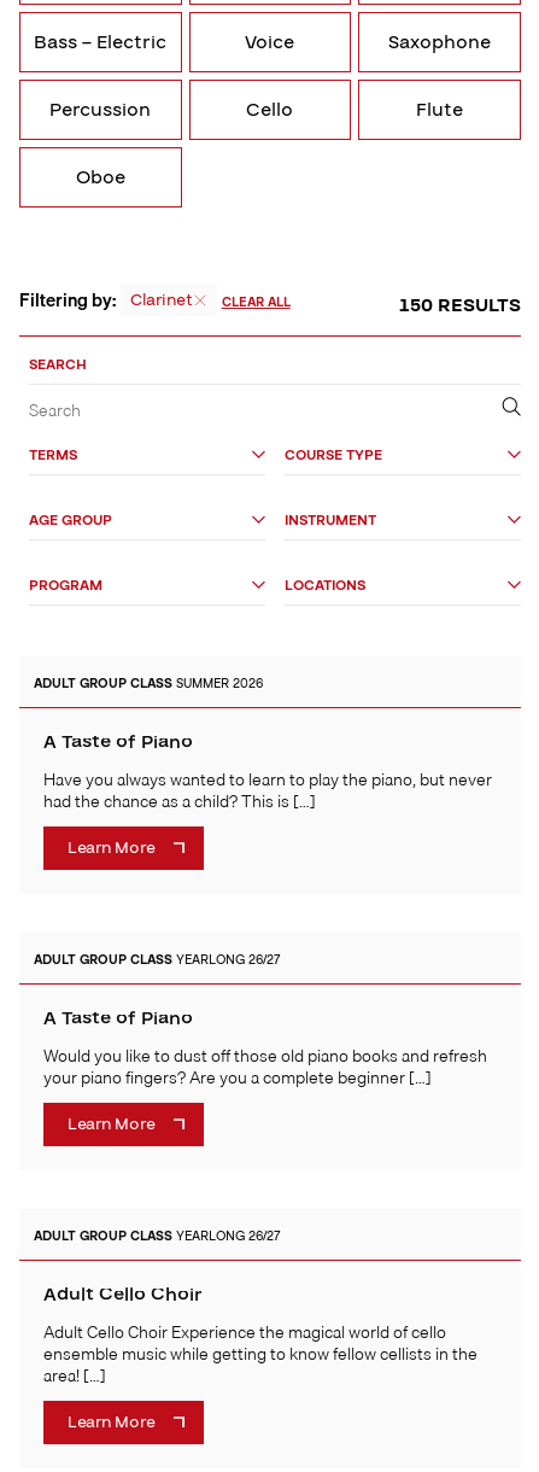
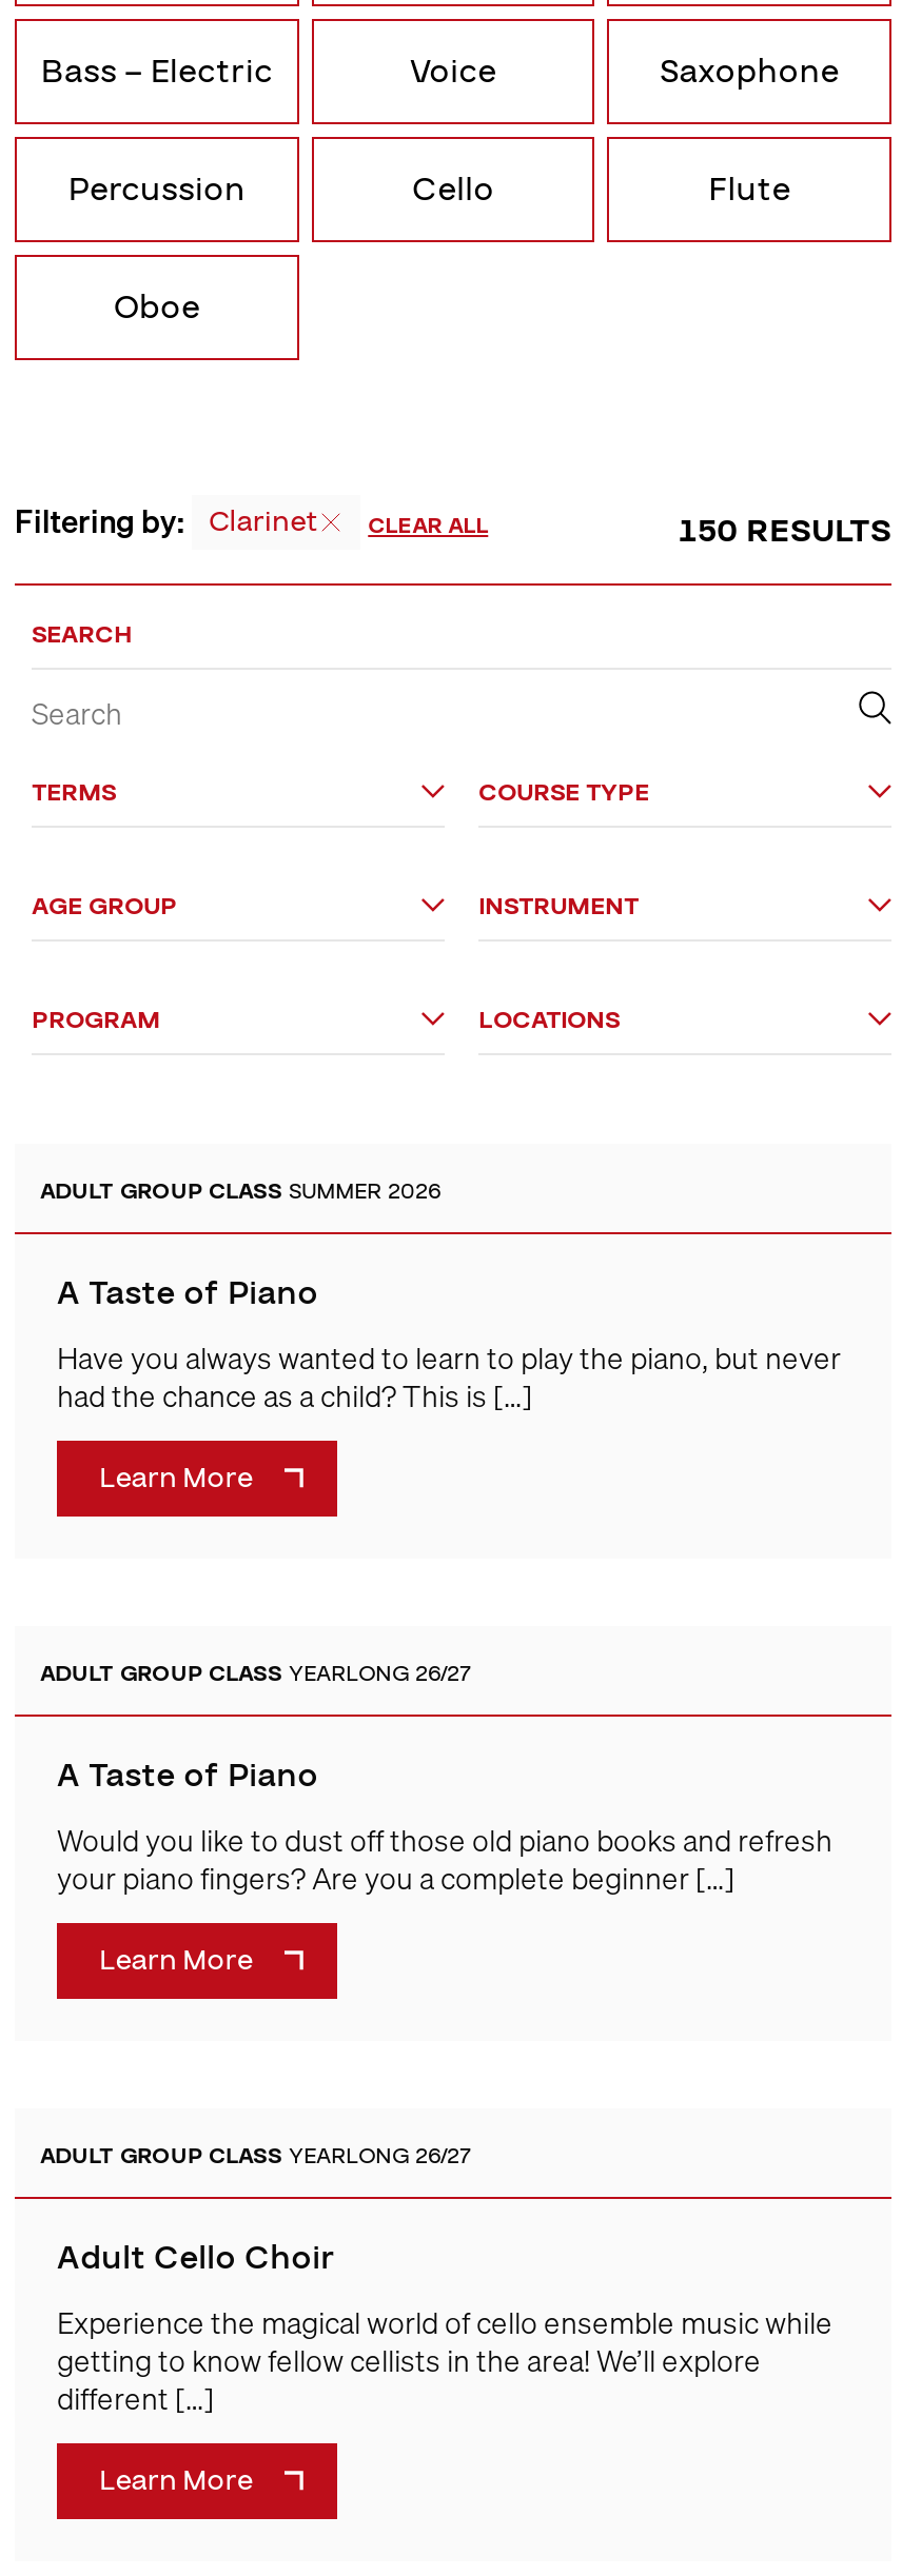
- Adult Cello Choir Experience the magical world of cello
- ensemble music while getting to know fellow cellists in the
- area! […]
+ Experience the magical world of cello ensemble music while
+ getting to know fellow cellists in the area! We’ll explore
+ different […]
